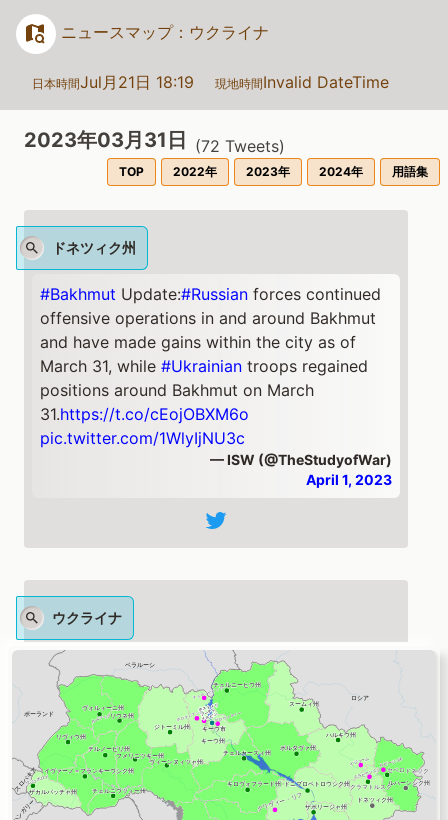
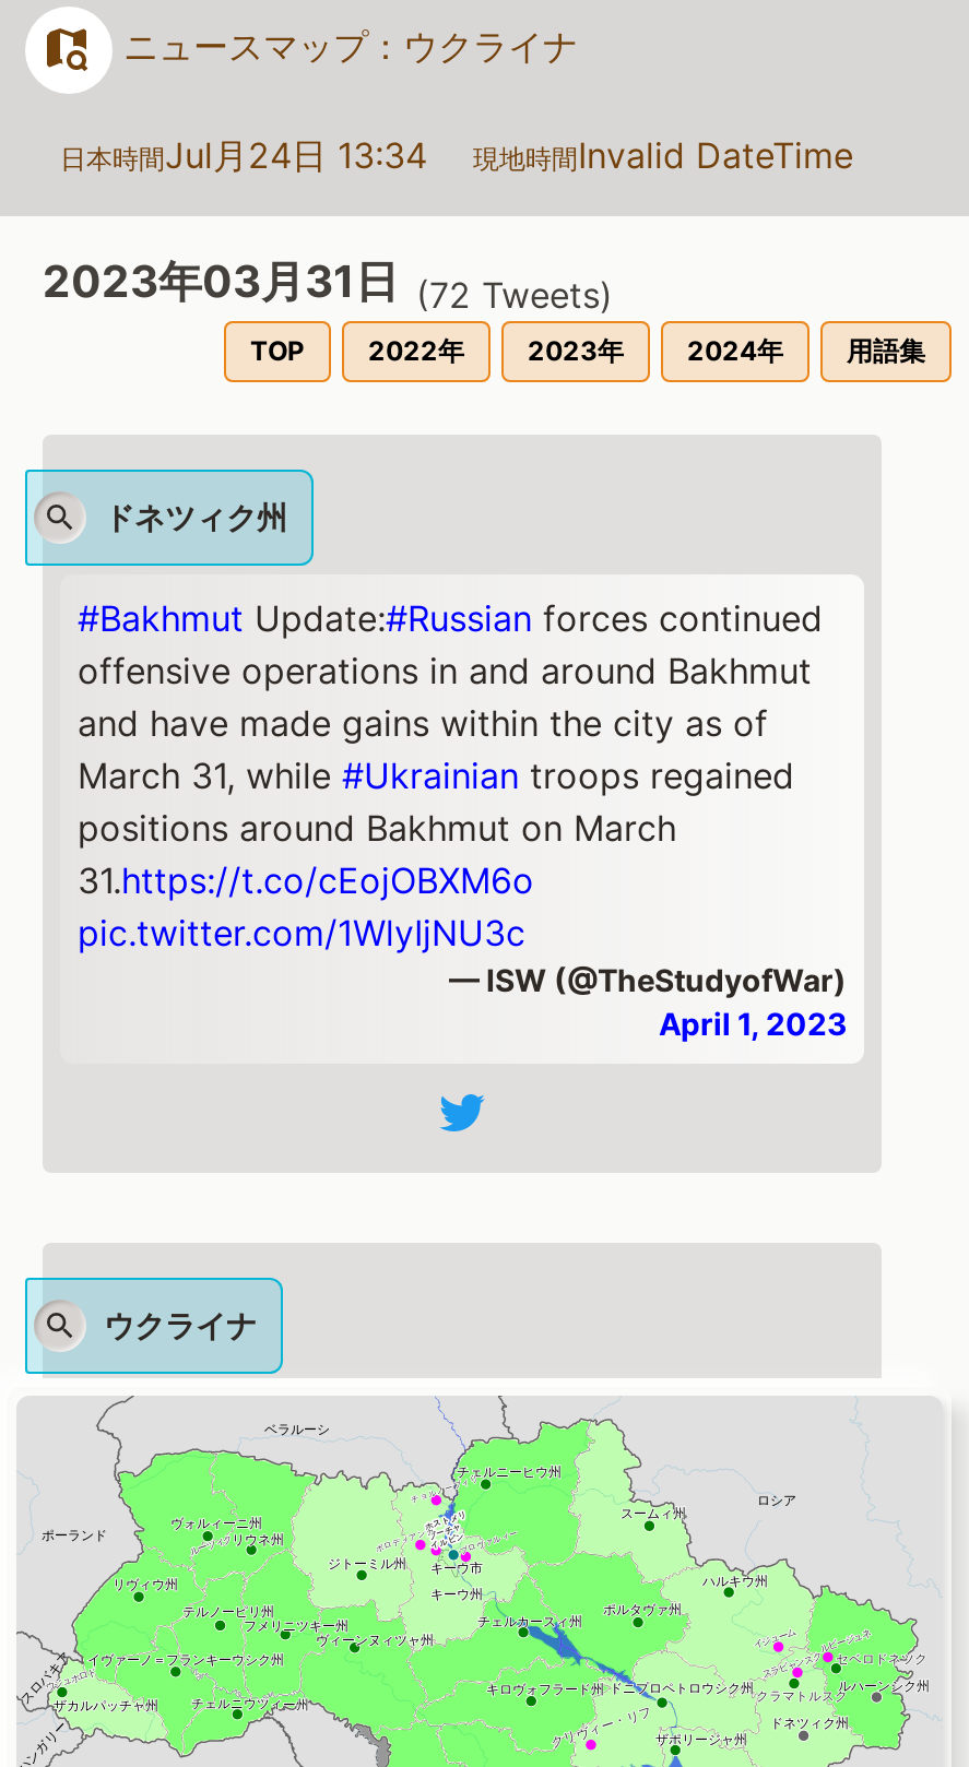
- 日本時間Jul月21日 18:19
+ 日本時間Jul月24日 13:34
